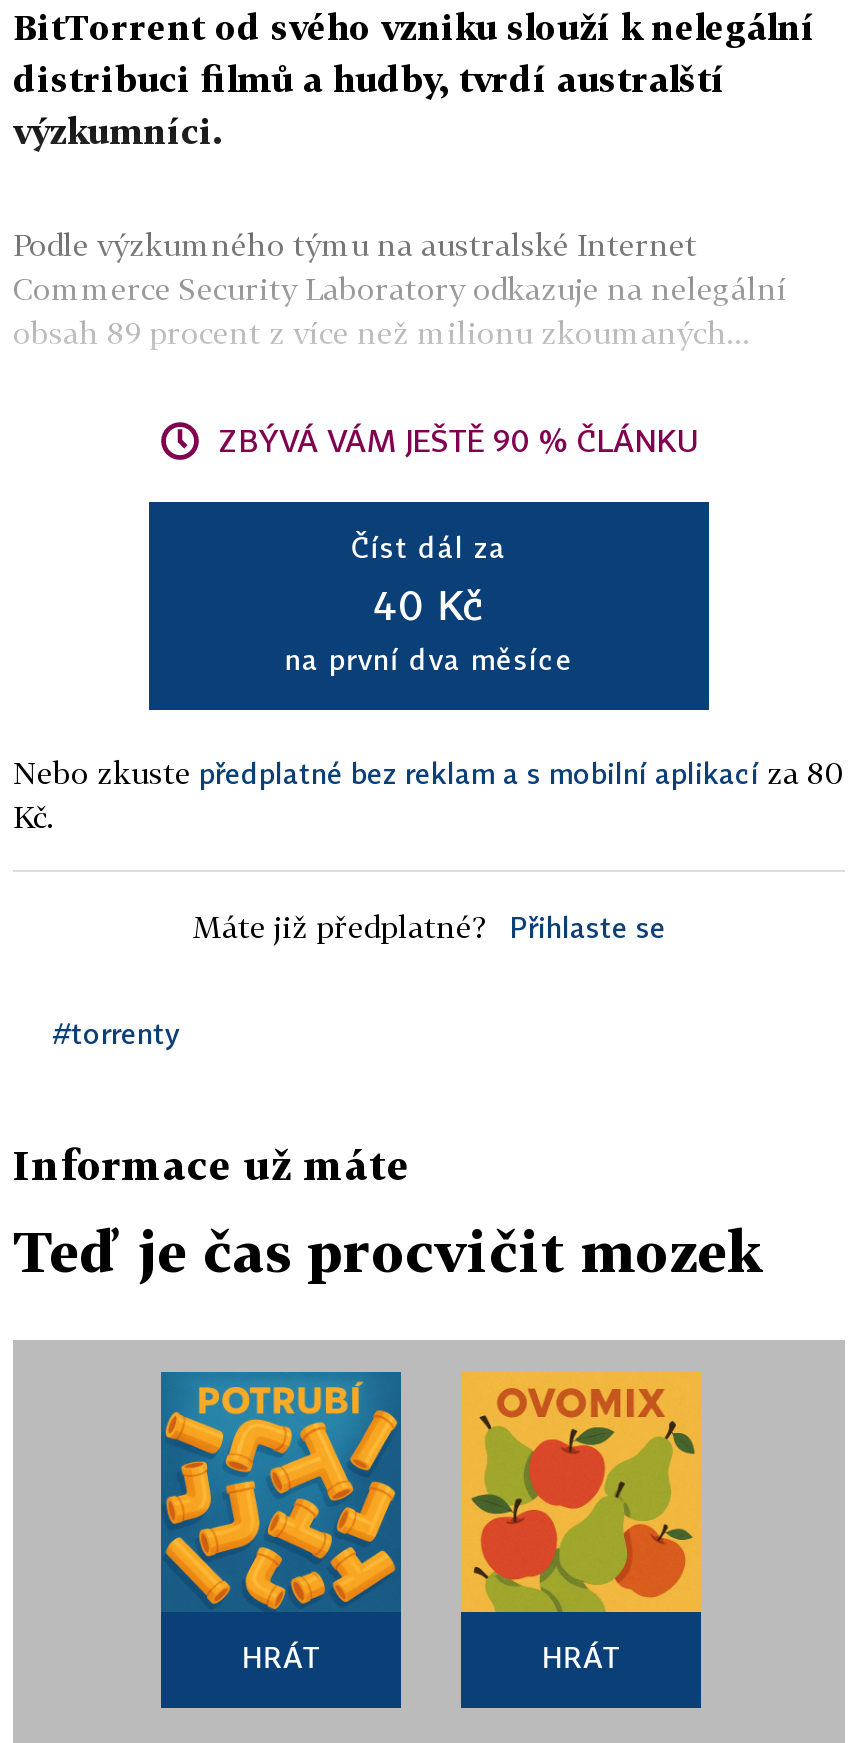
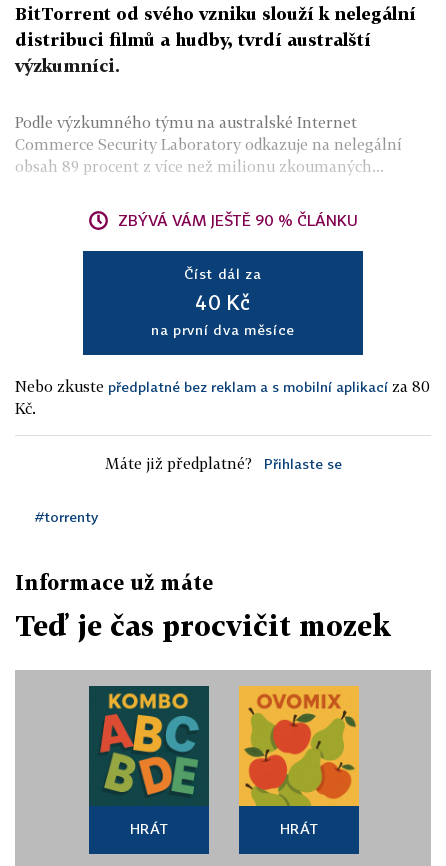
- [image]
+ [image]
